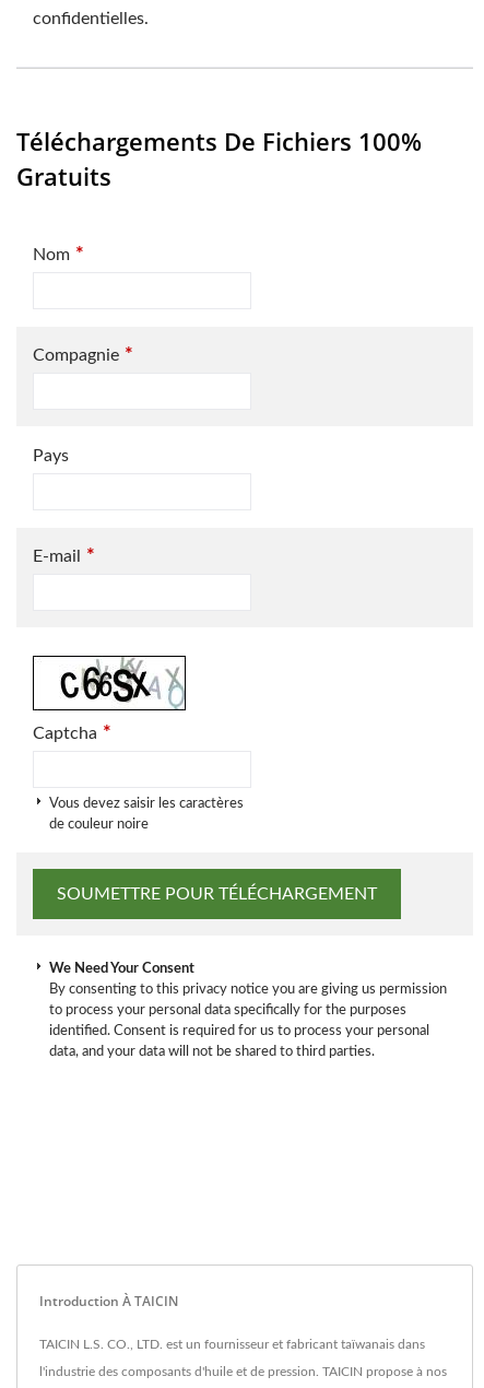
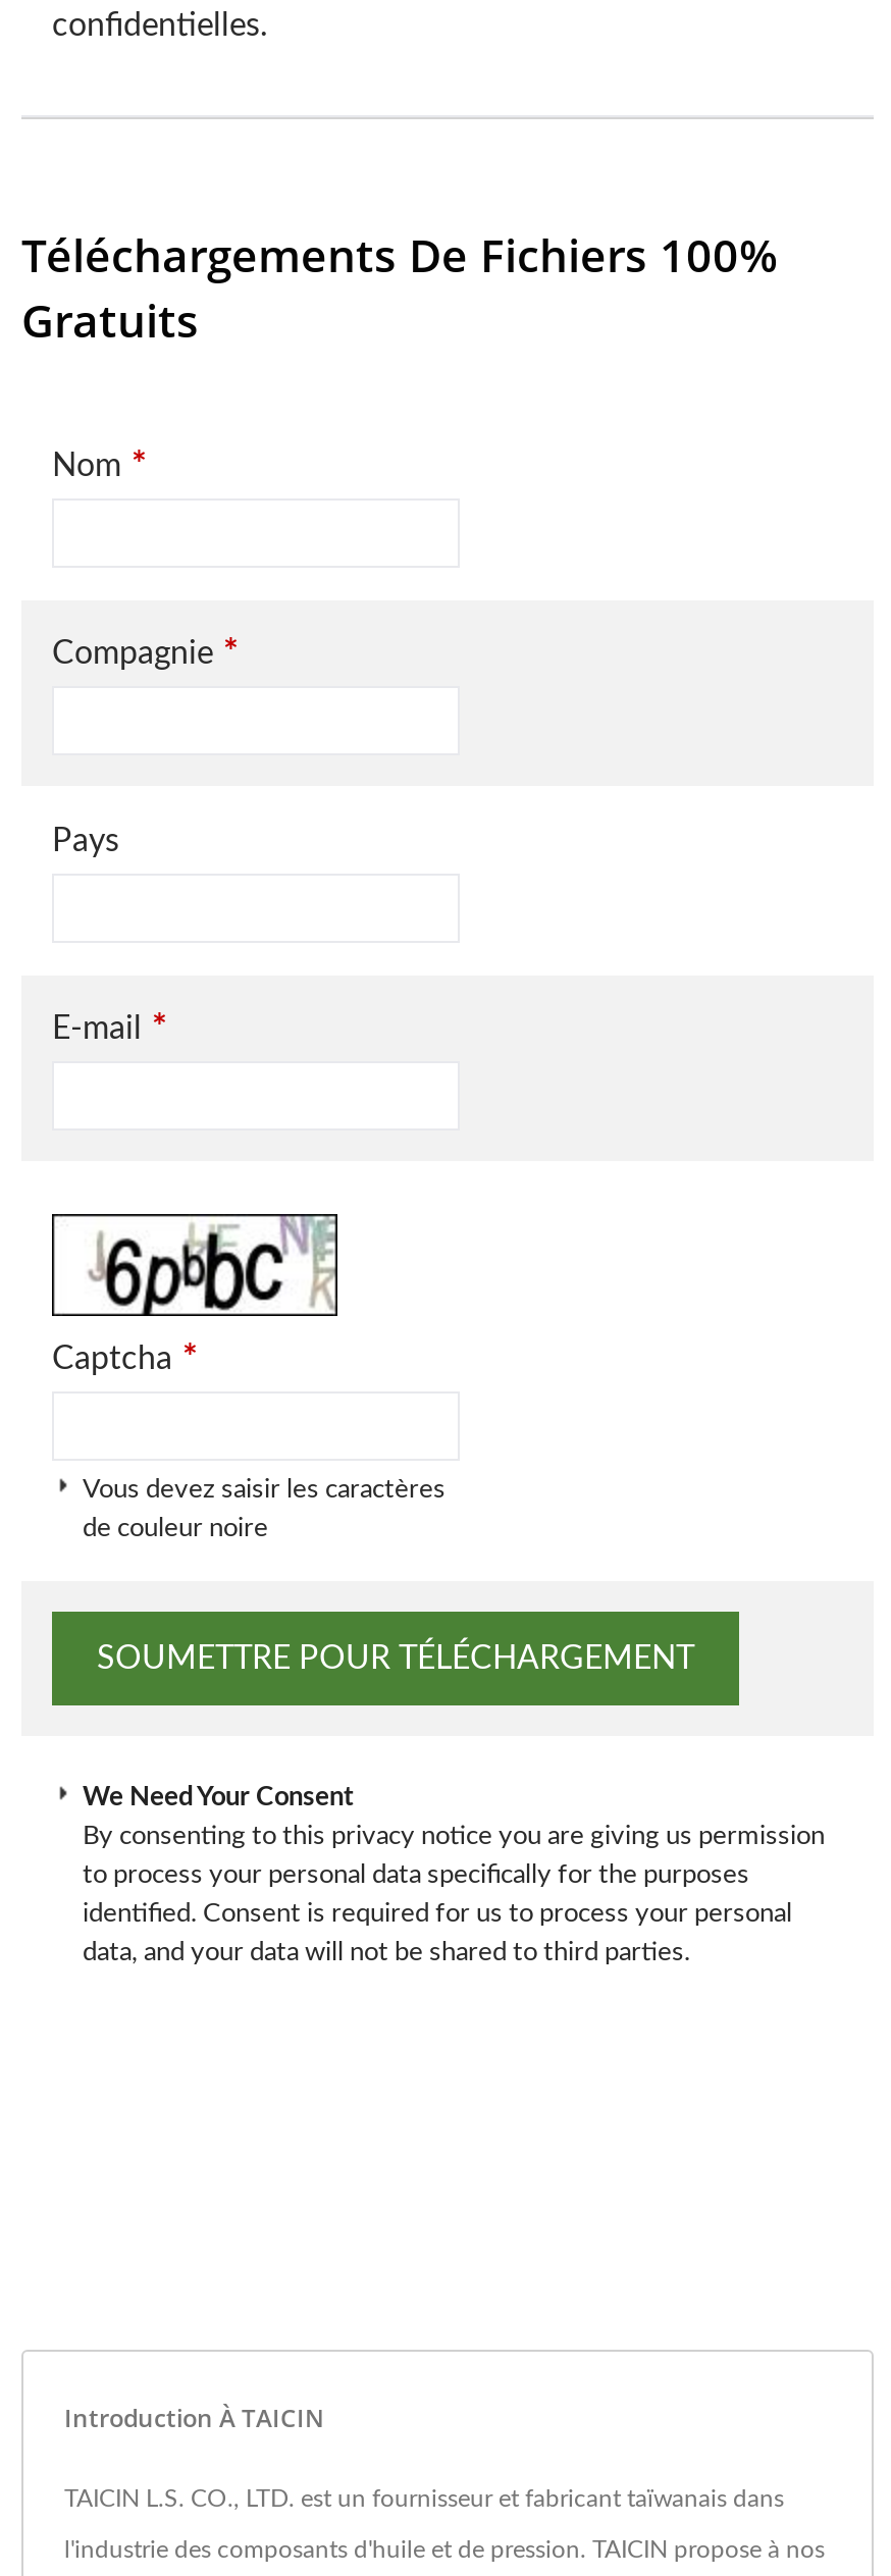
- [image]
+ [image]
